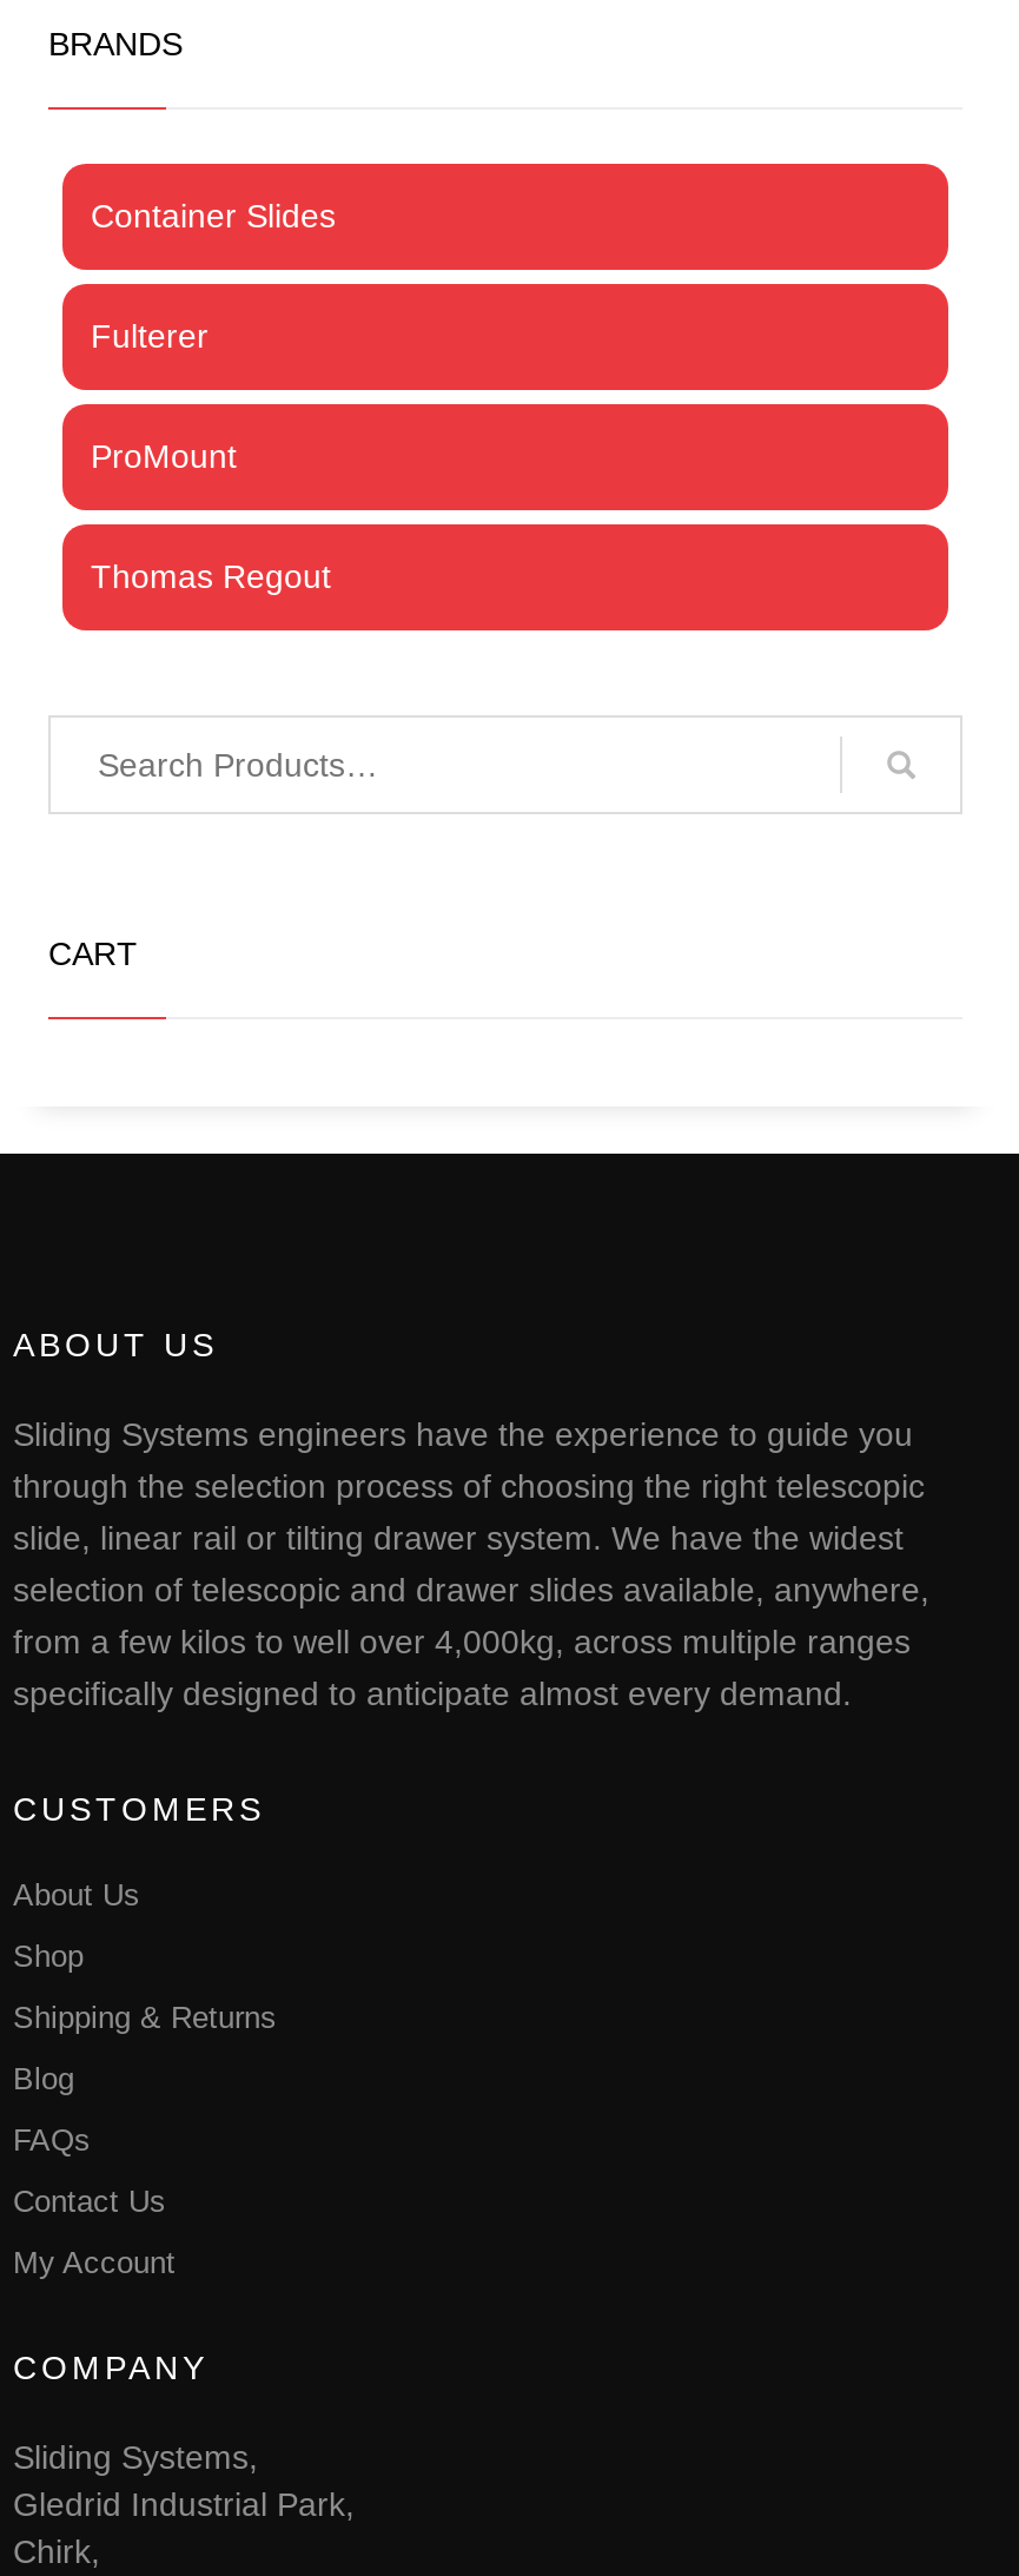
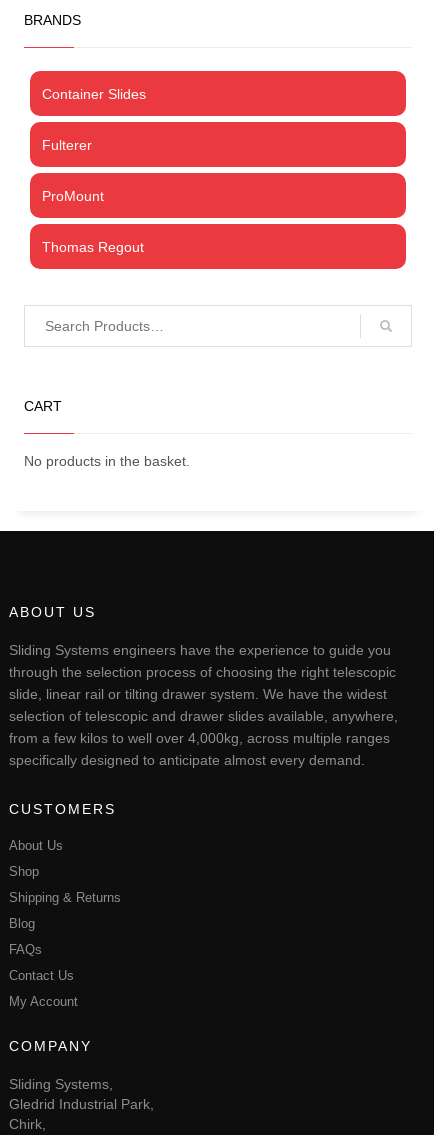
+ No products in the basket.
